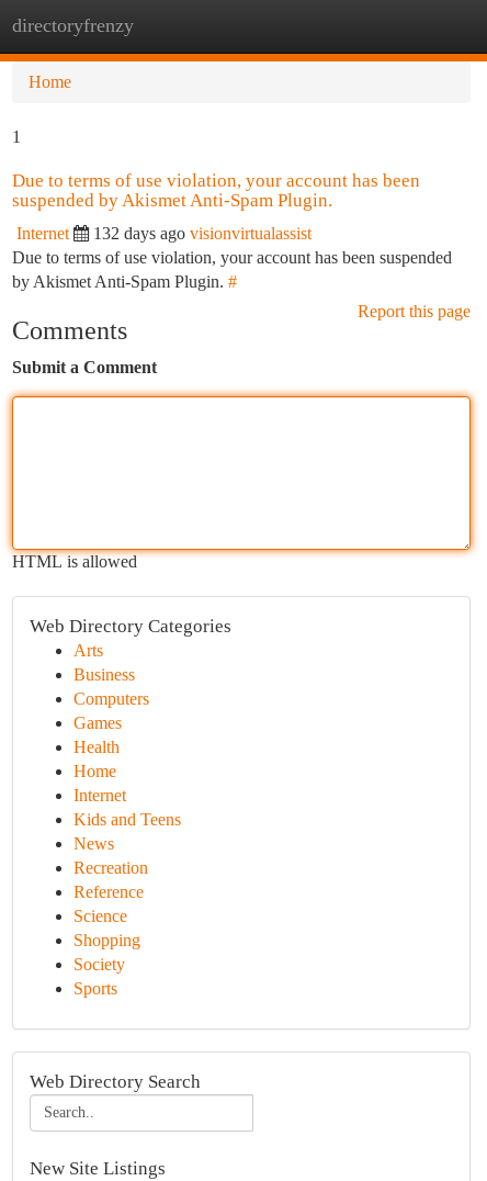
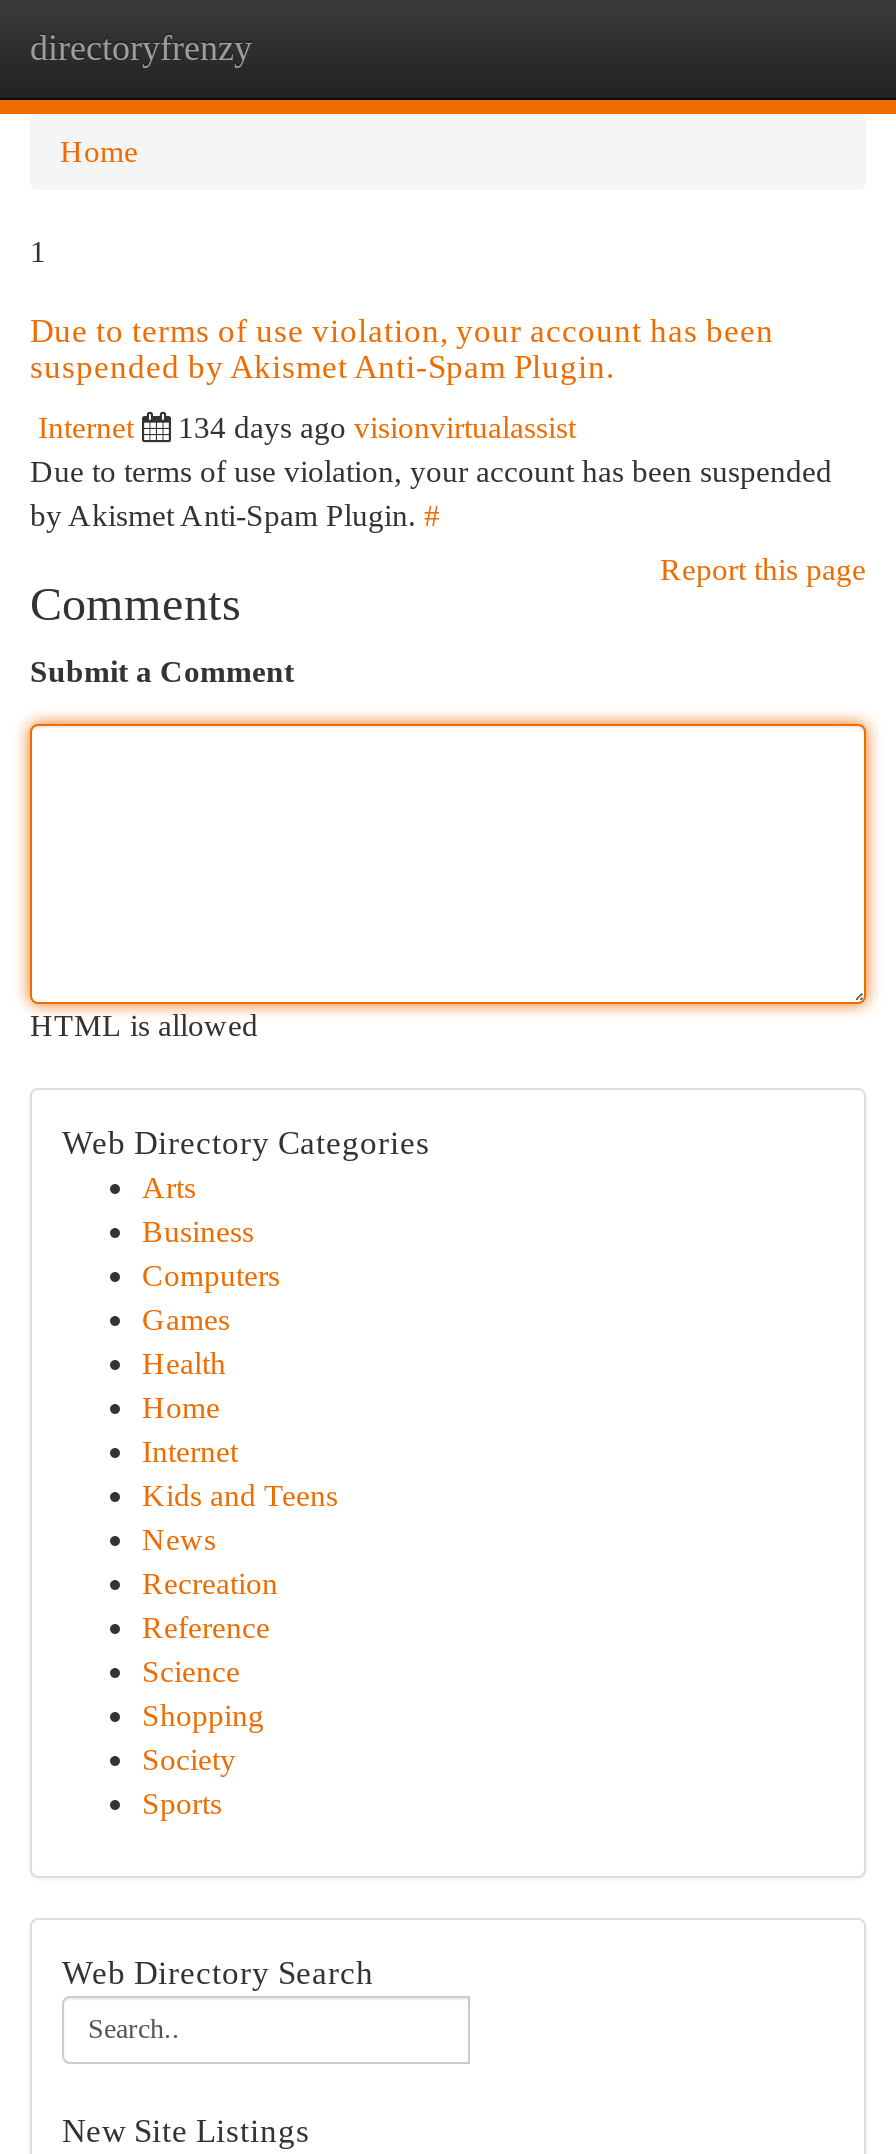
- 132 days ago visionvirtualassist
+ 134 days ago visionvirtualassist
